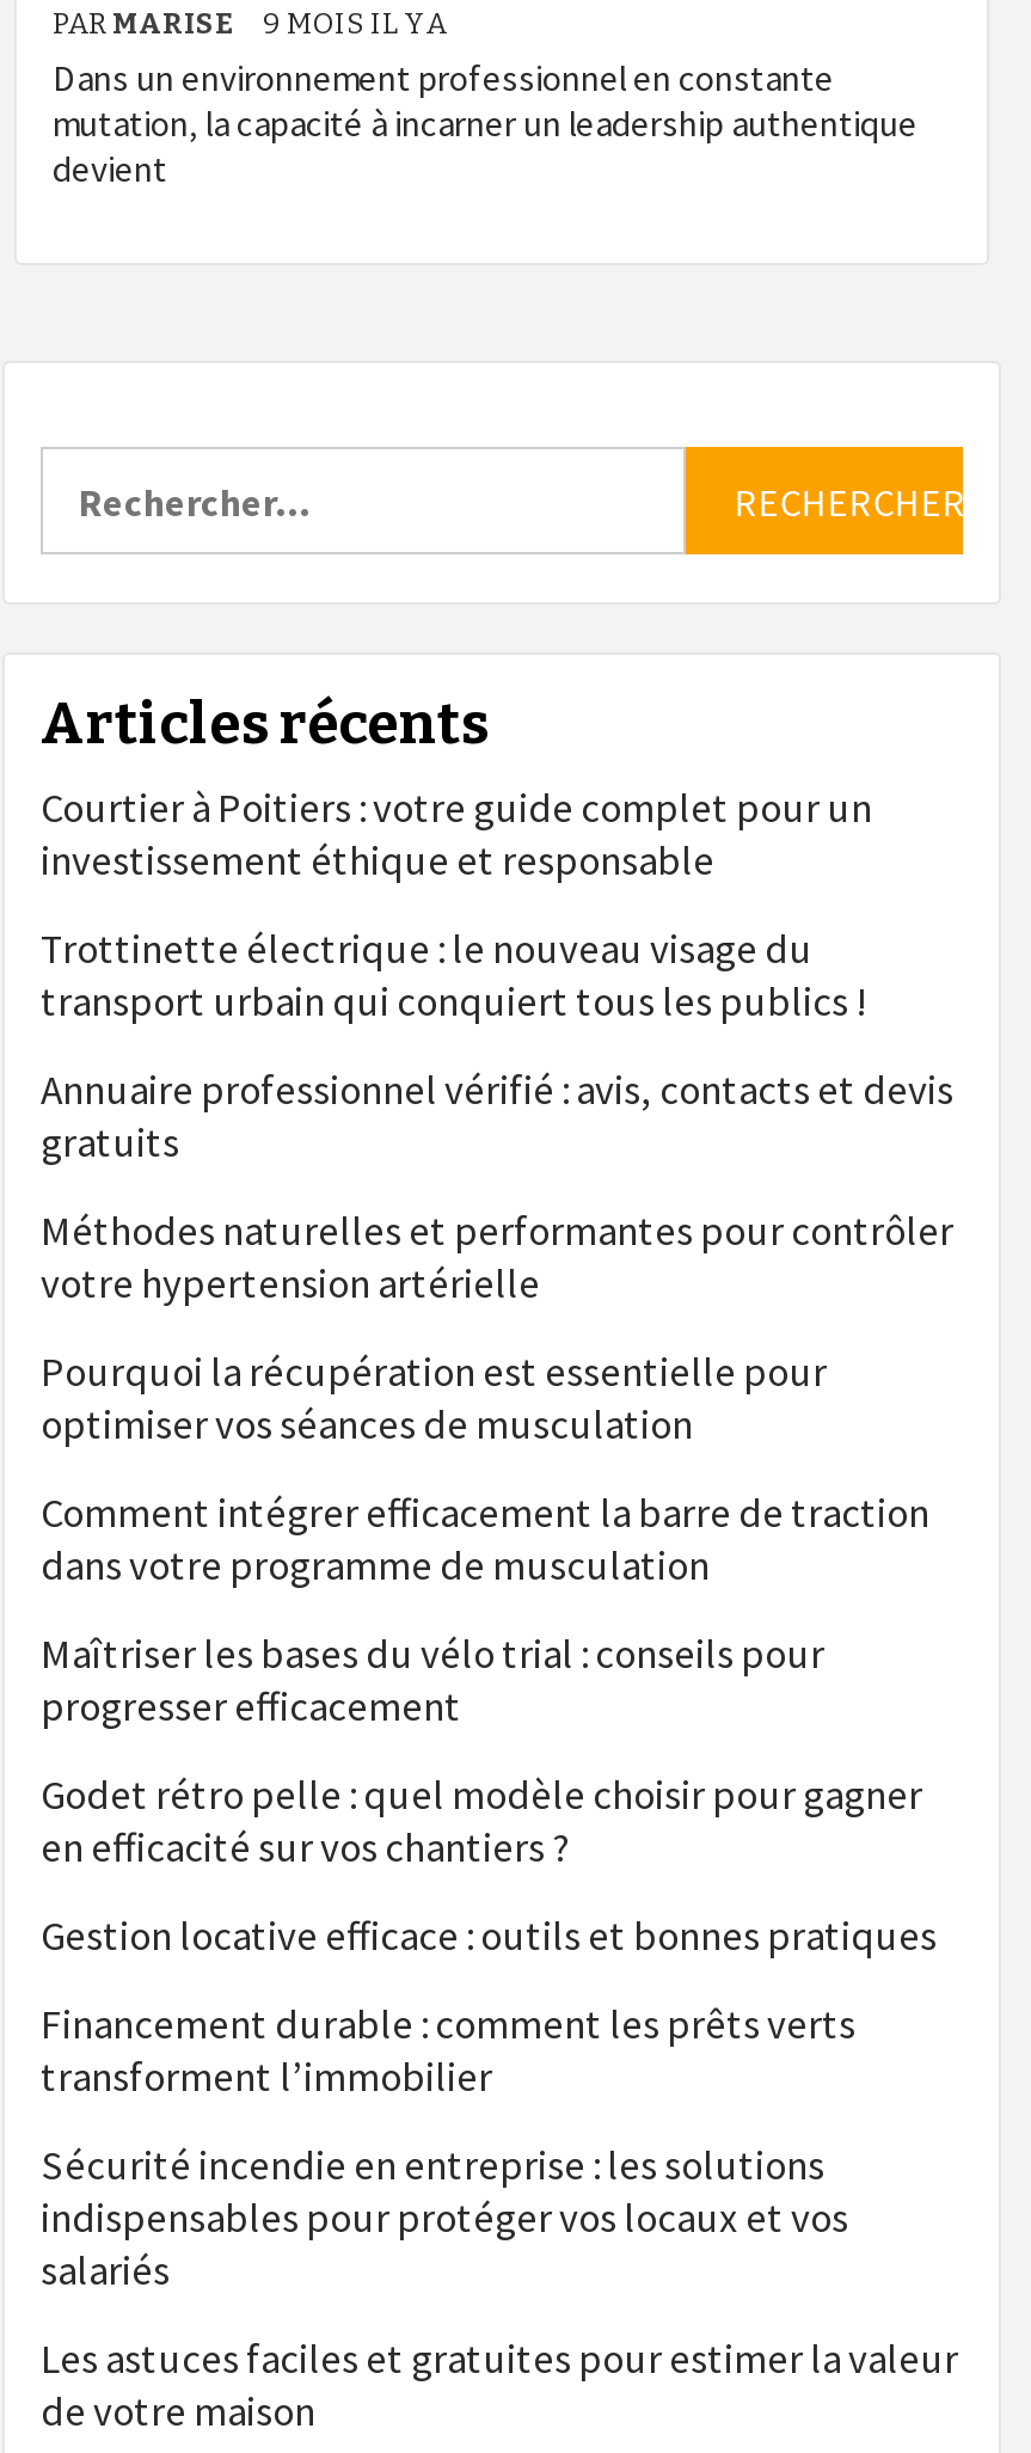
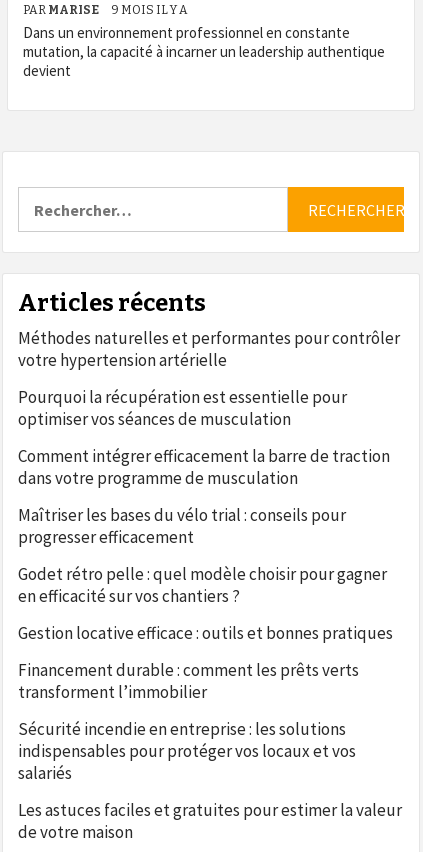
- Courtier à Poitiers : votre guide complet pour un
- investissement éthique et responsable
- Trottinette électrique : le nouveau visage du
- transport urbain qui conquiert tous les publics !
- Annuaire professionnel vérifié : avis, contacts et devis
- gratuits
